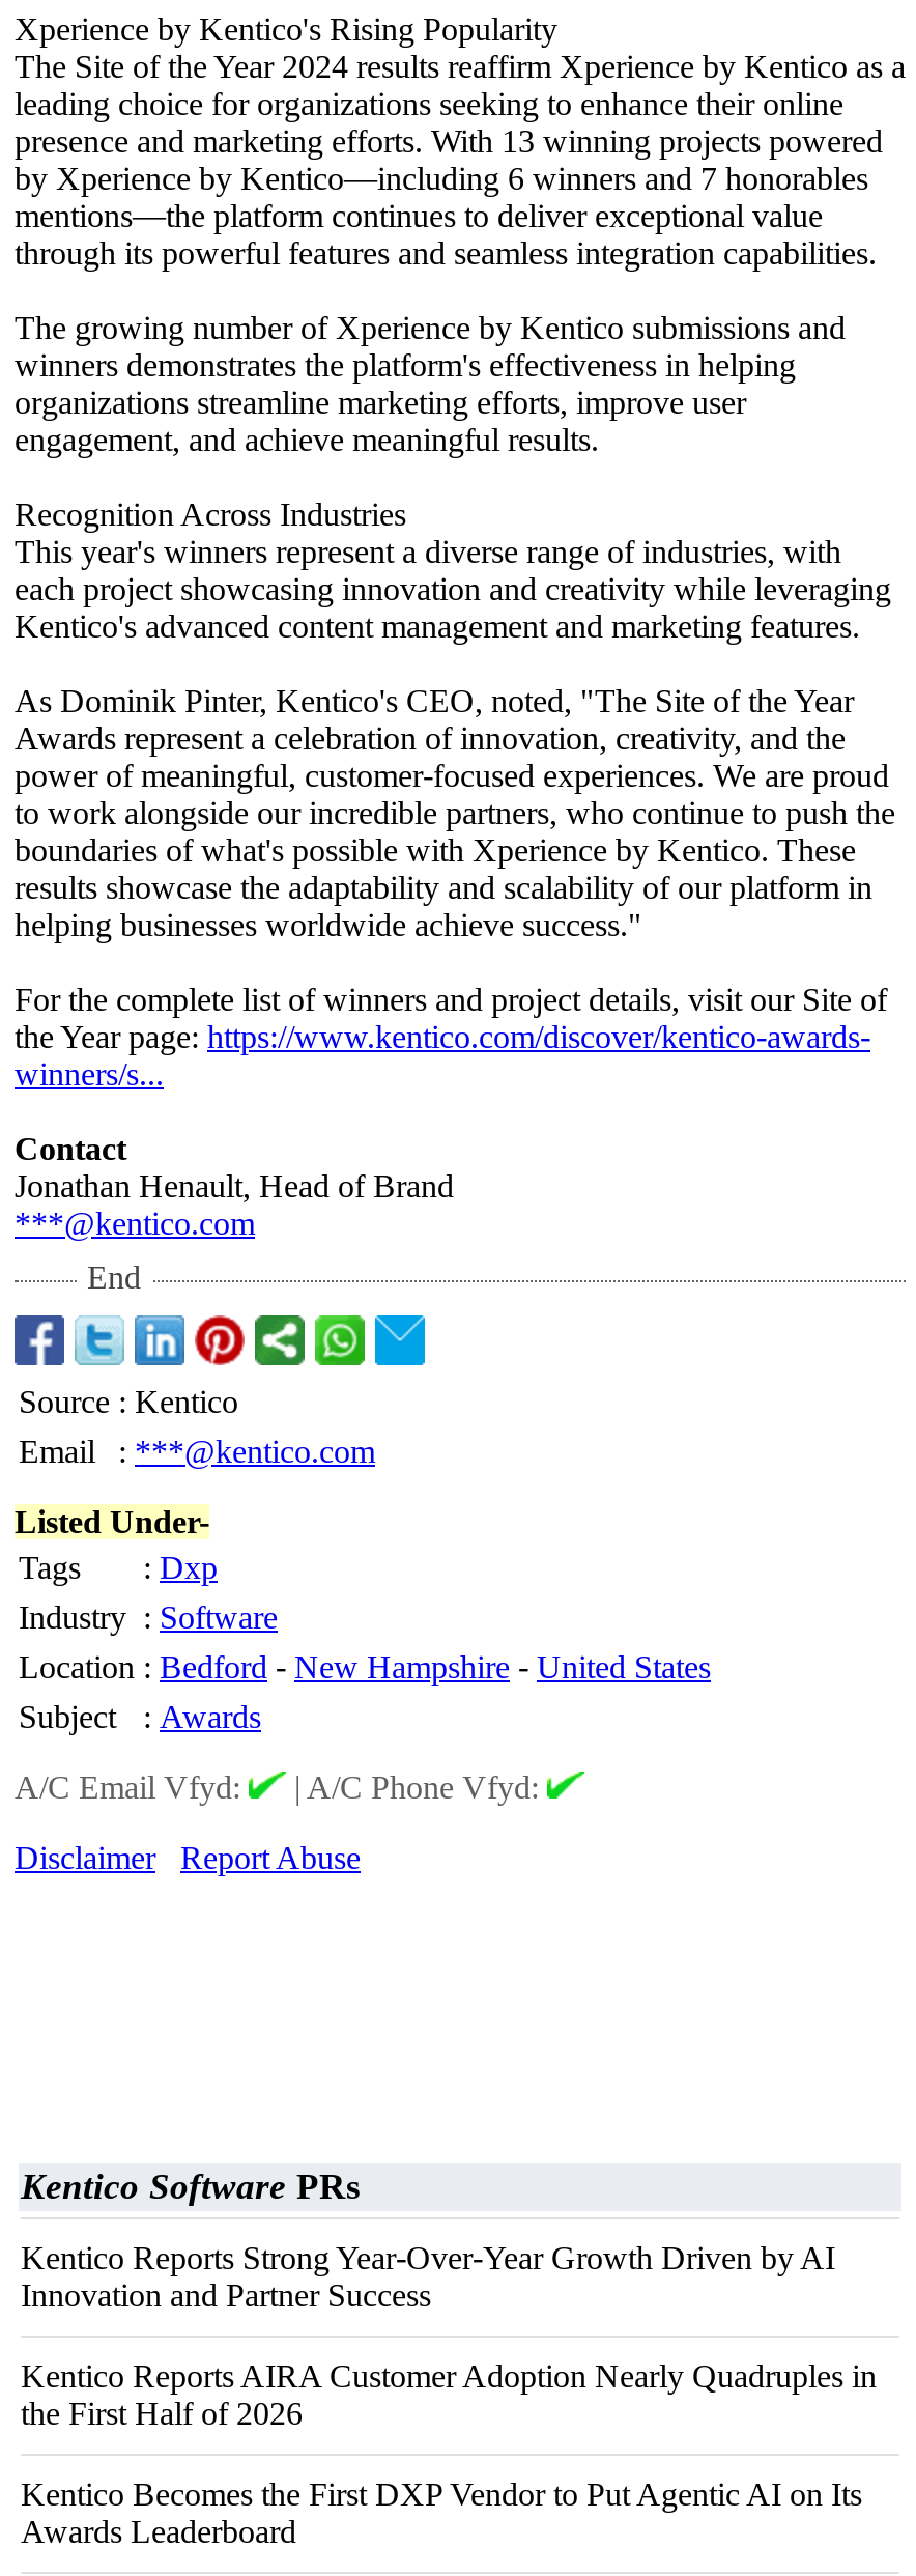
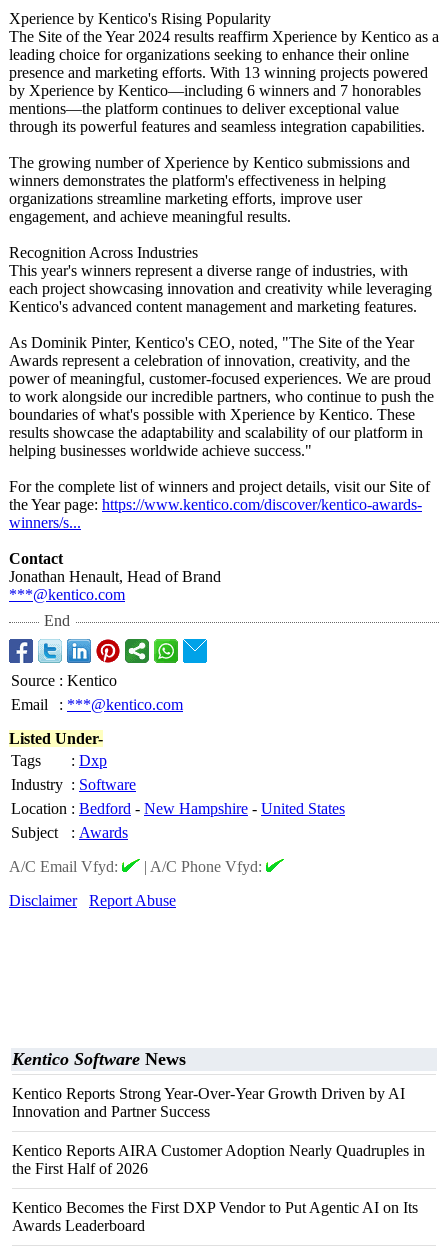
- Kentico Software PRs
+ Kentico Software News
